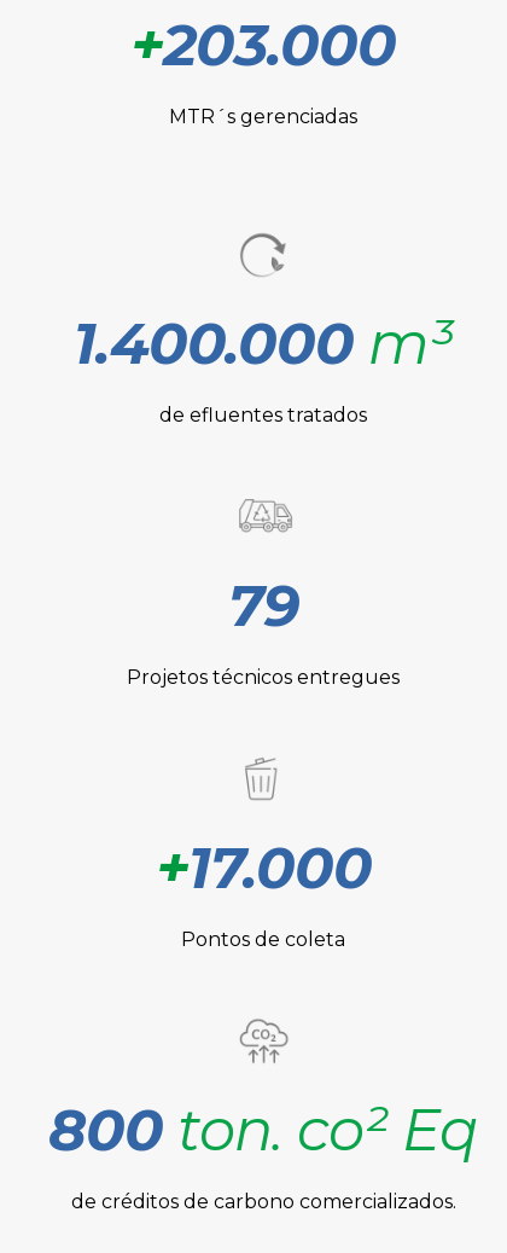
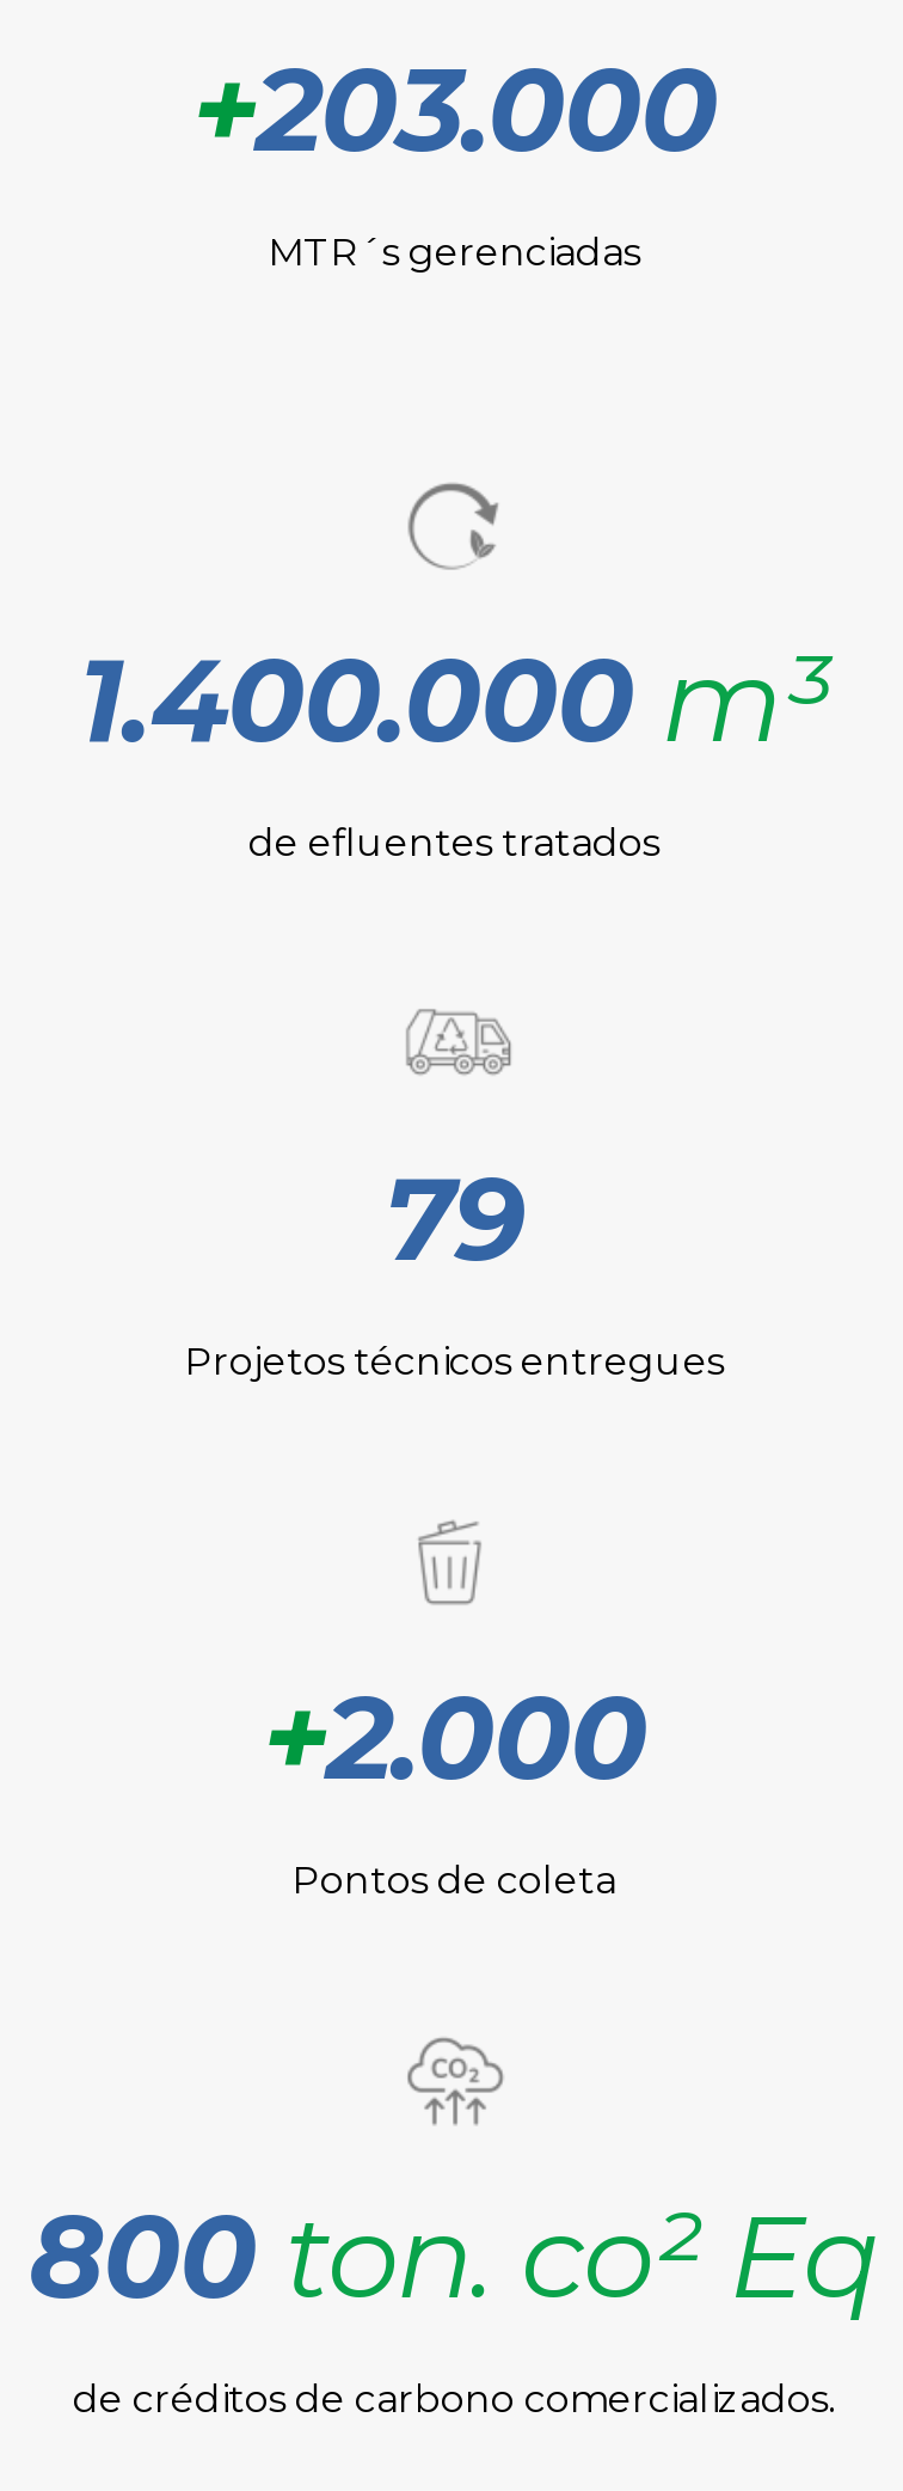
- +17.000
+ +2.000
